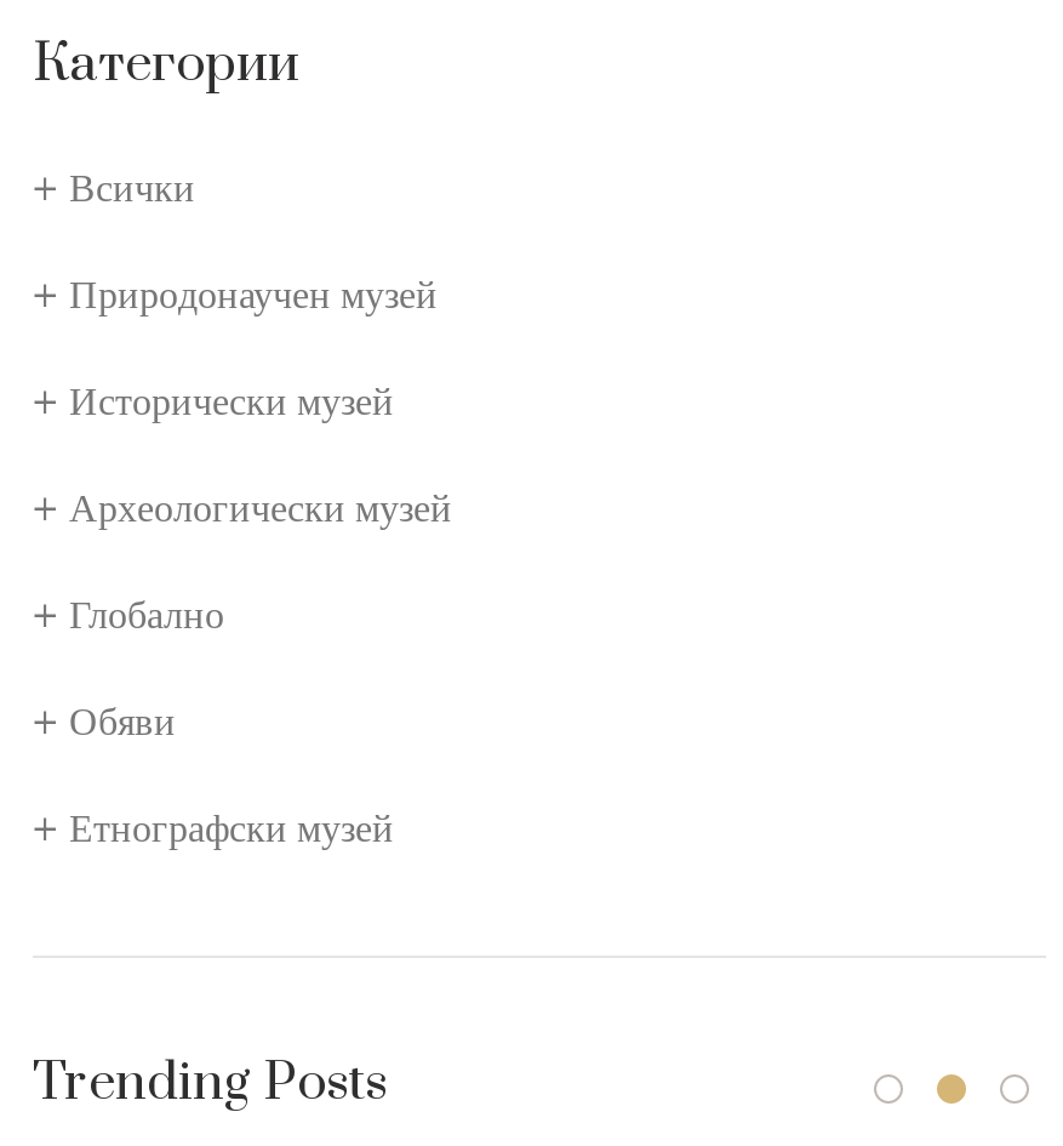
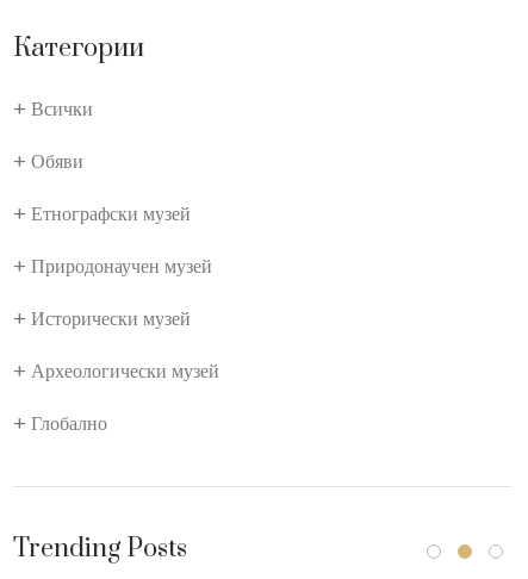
moved down: Природонаучен музей | Исторически музей | Археологически музей | Глобално

moved up: Обяви | Етнографски музей
